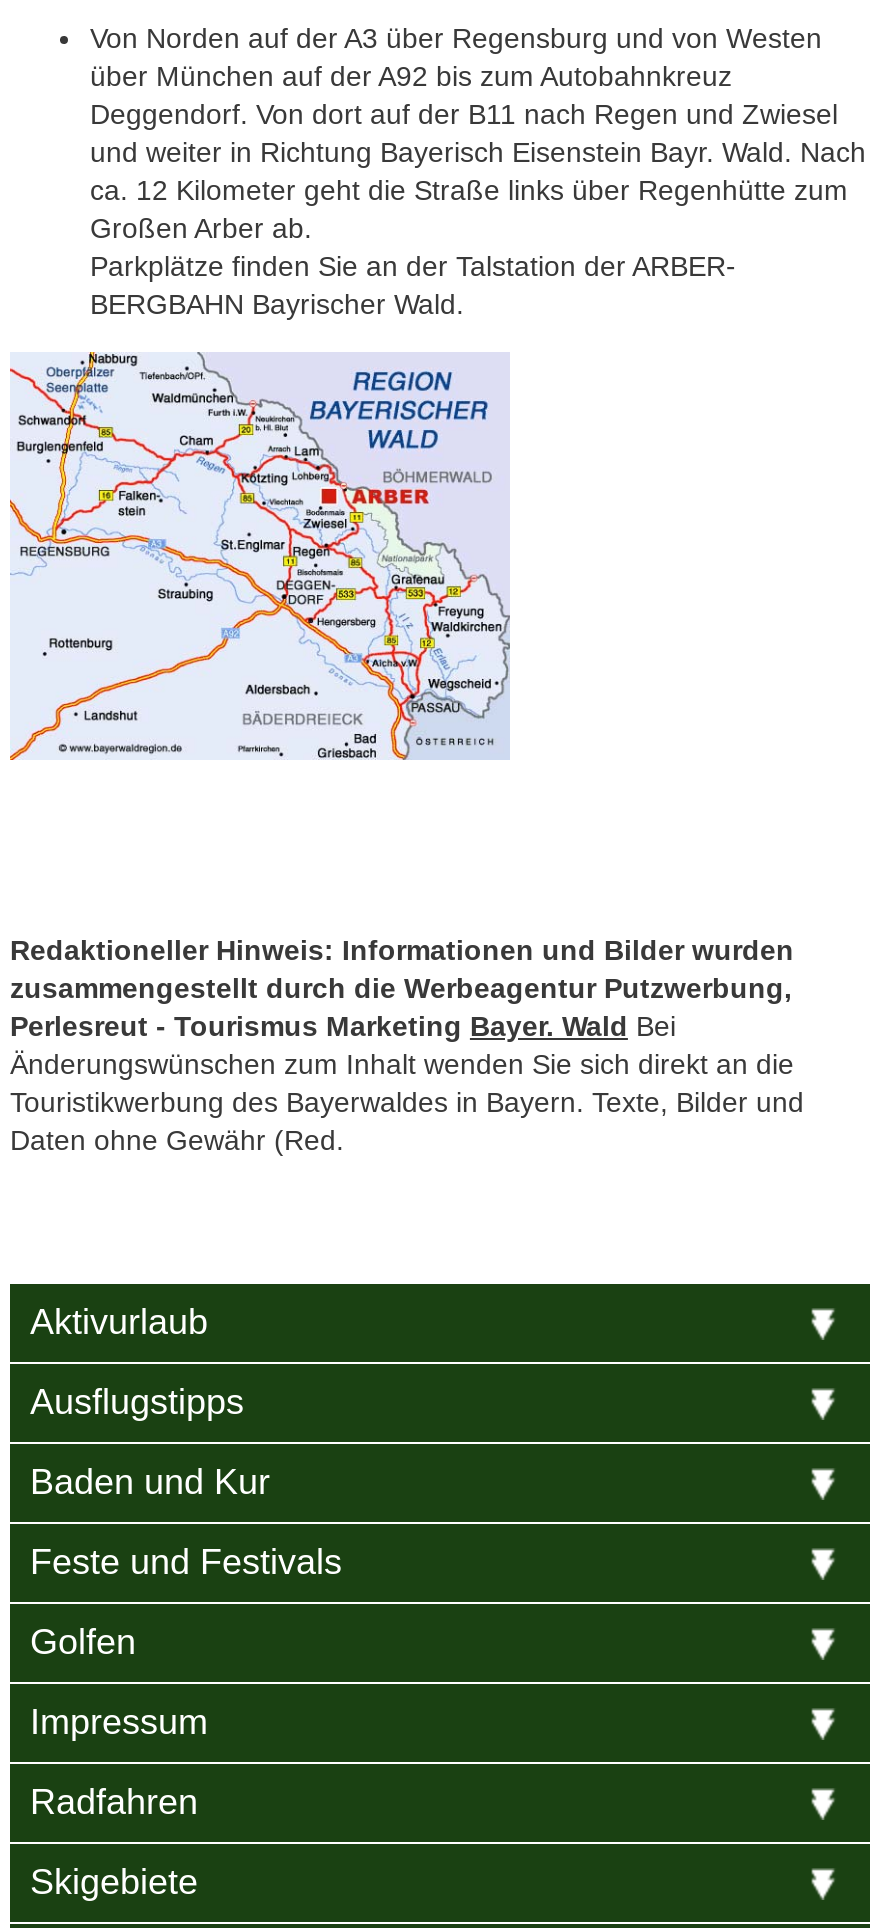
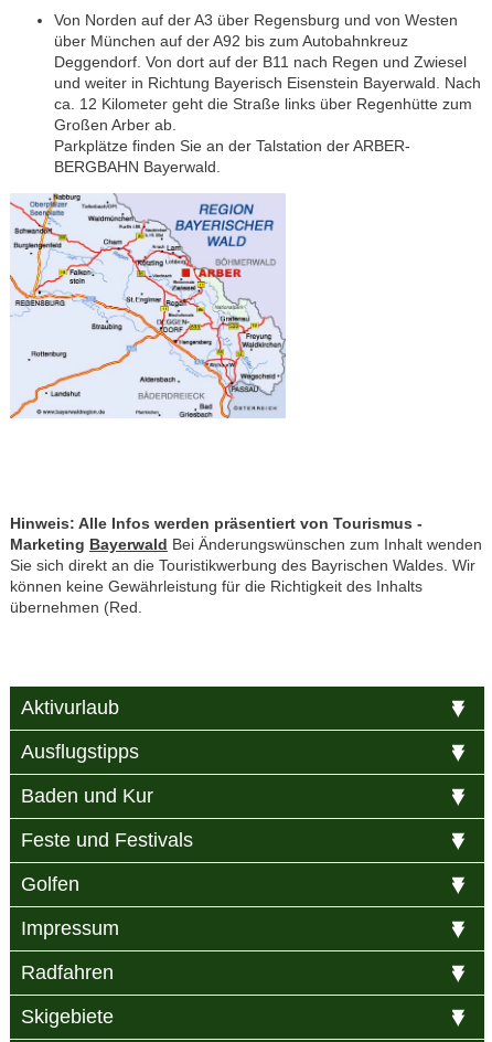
- und weiter in Richtung Bayerisch Eisenstein Bayr. Wald. Nach
+ und weiter in Richtung Bayerisch Eisenstein Bayerwald. Nach

- BERGBAHN Bayrischer Wald.
+ BERGBAHN Bayerwald.

- Redaktioneller Hinweis: Informationen und Bilder wurden
- zusammengestellt durch die Werbeagentur Putzwerbung,
- Perlesreut - Tourismus Marketing Bayer. Wald Bei
- Änderungswünschen zum Inhalt wenden Sie sich direkt an die
- Touristikwerbung des Bayerwaldes in Bayern. Texte, Bilder und
- Daten ohne Gewähr (Red.
+ Hinweis: Alle Infos werden präsentiert von Tourismus -
+ Marketing Bayerwald Bei Änderungswünschen zum Inhalt wenden
+ Sie sich direkt an die Touristikwerbung des Bayrischen Waldes. Wir
+ können keine Gewährleistung für die Richtigkeit des Inhalts
+ übernehmen (Red.
